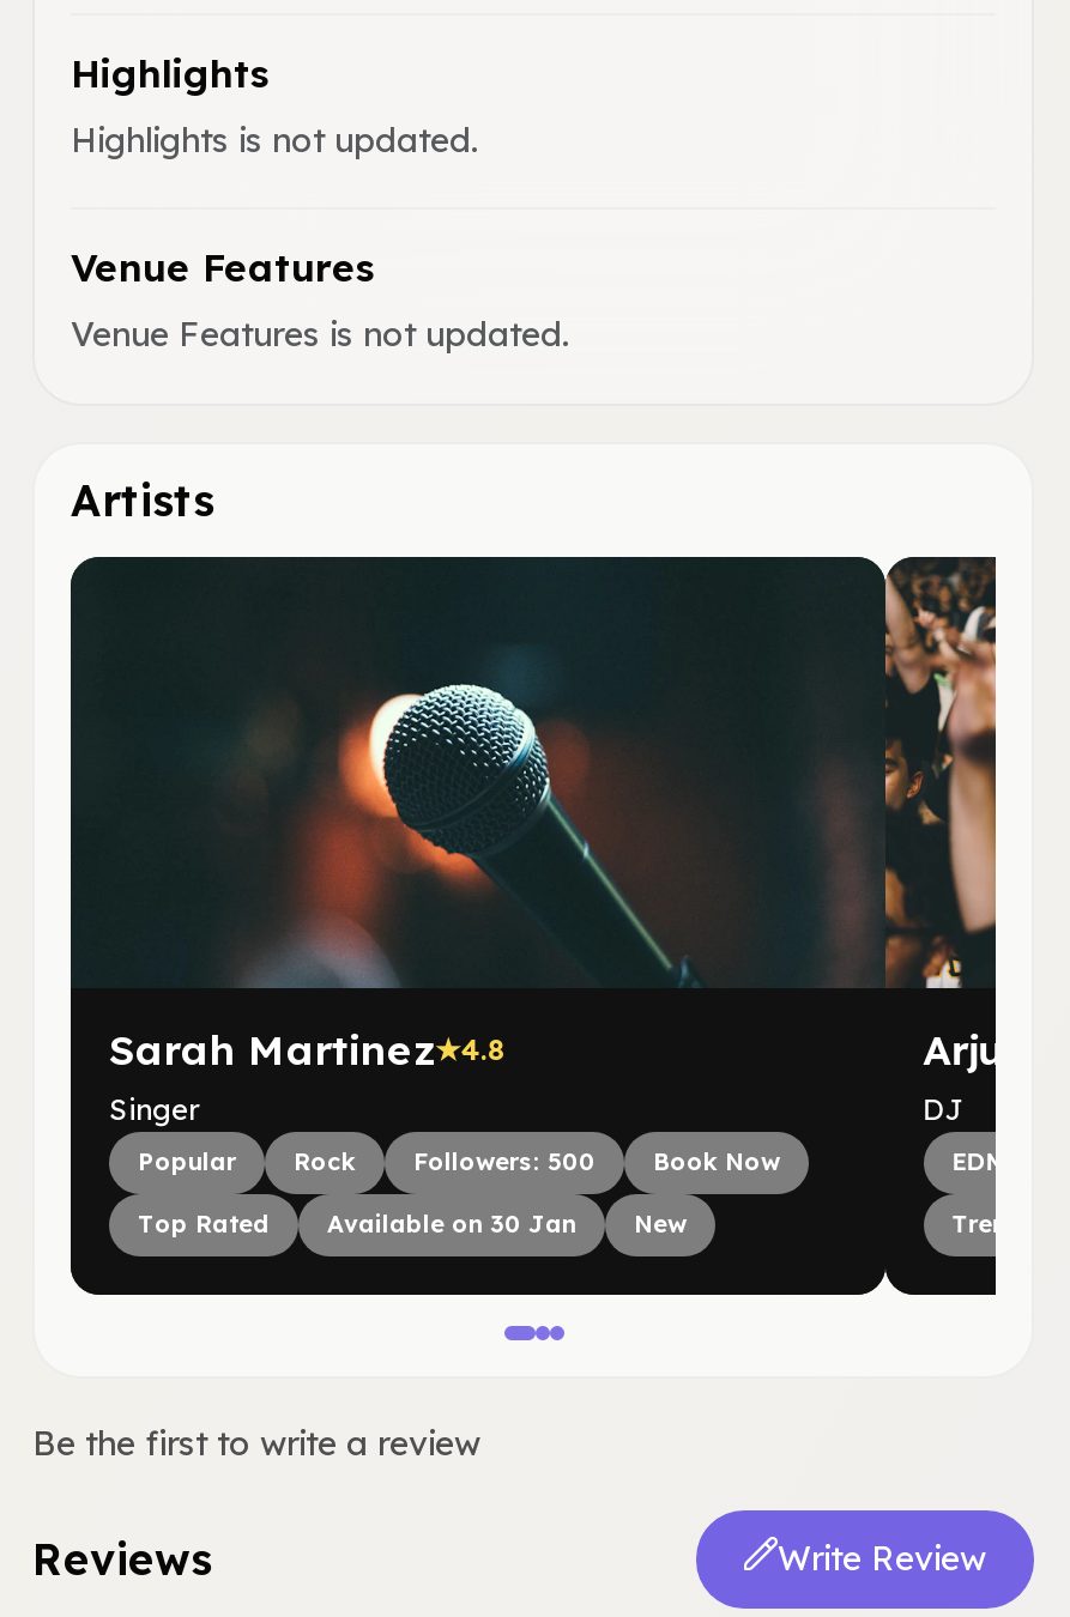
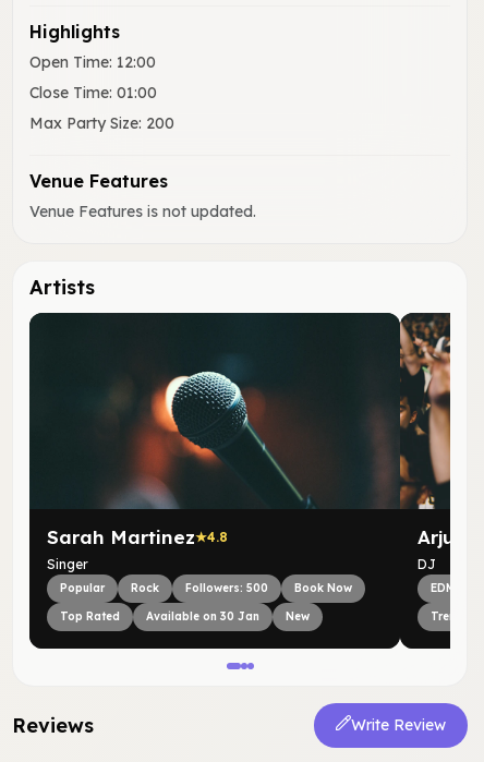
- Highlights is not updated.
+ Open Time: 12:00
+ Close Time: 01:00
+ Max Party Size: 200

moved down: [image] | Venue Features | Venue Features is not updated. | ... | New | DJ

- Be the first to write a review
